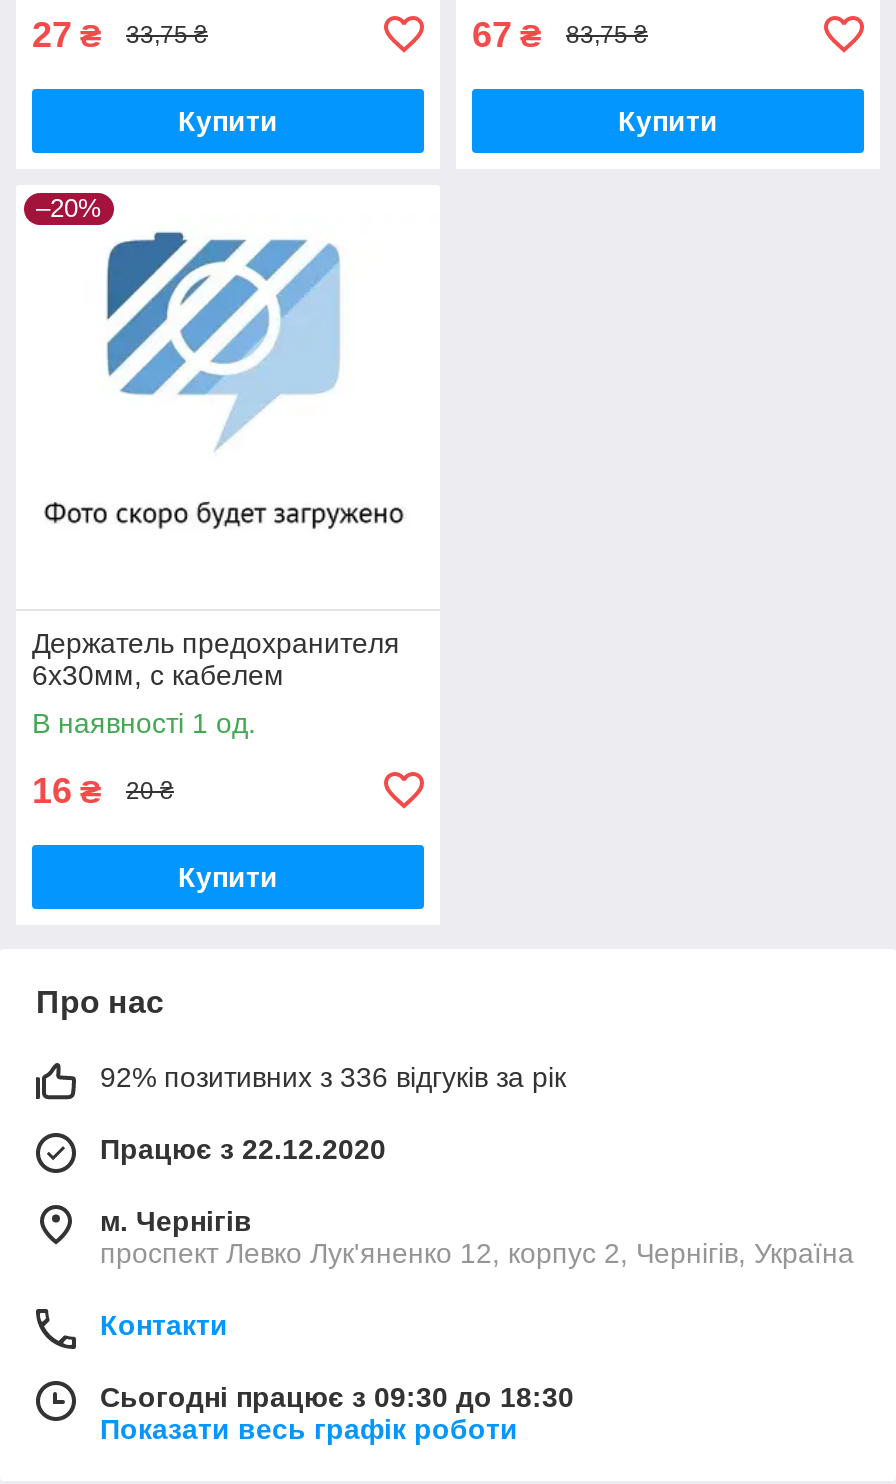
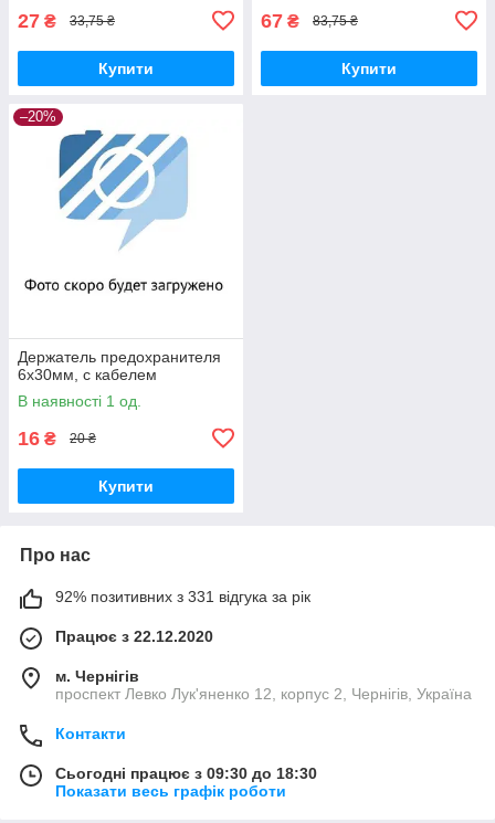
- 92% позитивних з 336 відгуків за рік
+ 92% позитивних з 331 відгука за рік
